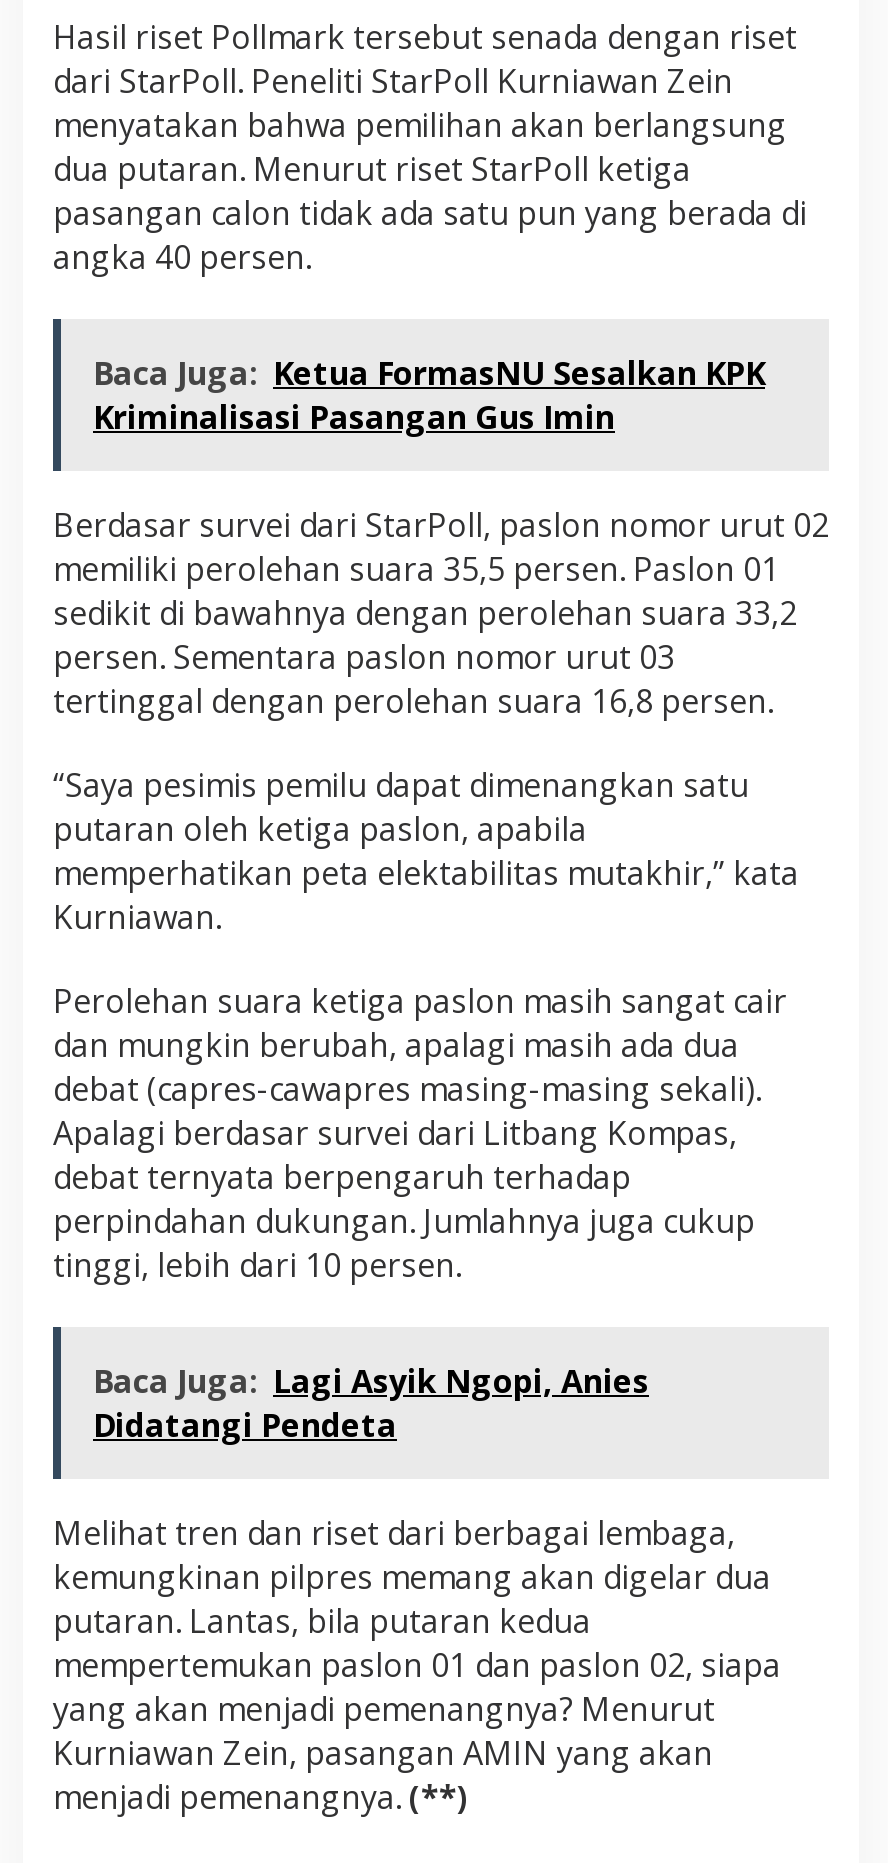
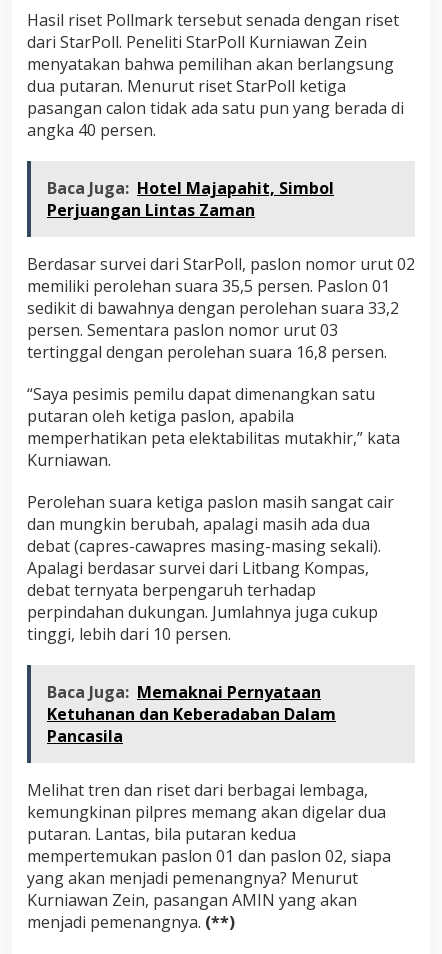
- Baca Juga: Ketua FormasNU Sesalkan KPK
- Kriminalisasi Pasangan Gus Imin
+ Baca Juga: Hotel Majapahit, Simbol
+ Perjuangan Lintas Zaman

- Baca Juga: Lagi Asyik Ngopi, Anies
- Didatangi Pendeta
+ Baca Juga: Memaknai Pernyataan
+ Ketuhanan dan Keberadaban Dalam
+ Pancasila
